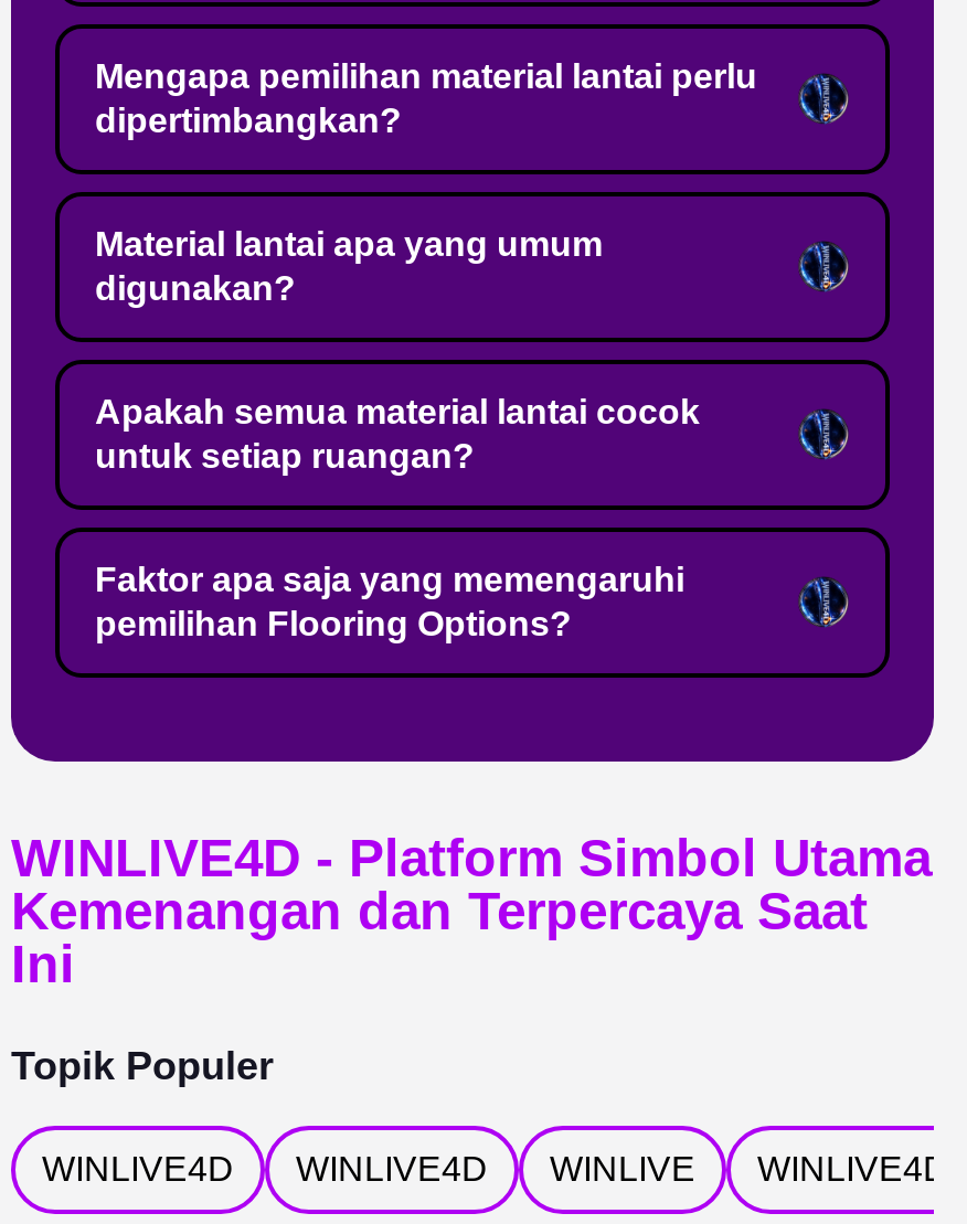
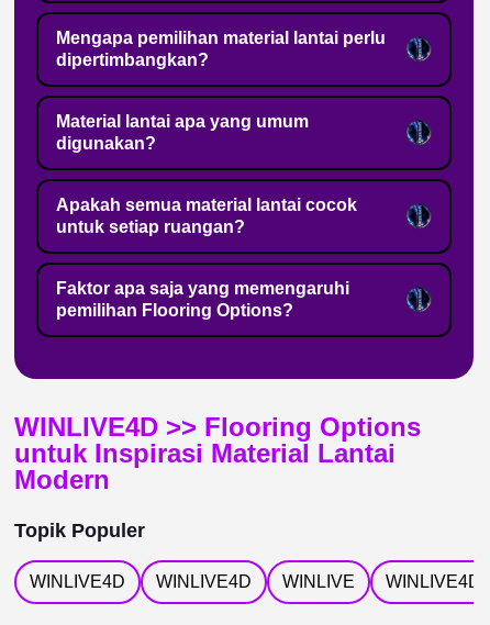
- WINLIVE4D - Platform Simbol Utama
- Kemenangan dan Terpercaya Saat
- Ini
+ WINLIVE4D >> Flooring Options
+ untuk Inspirasi Material Lantai
+ Modern
